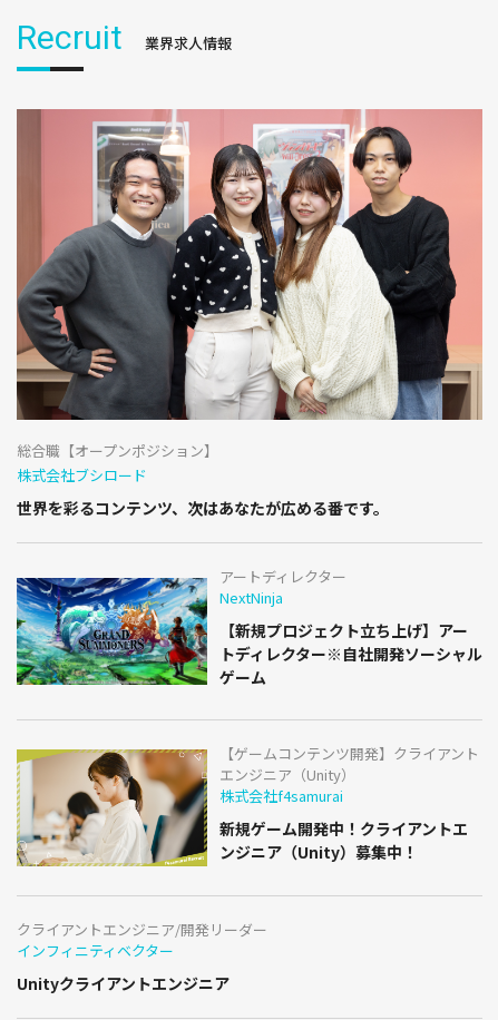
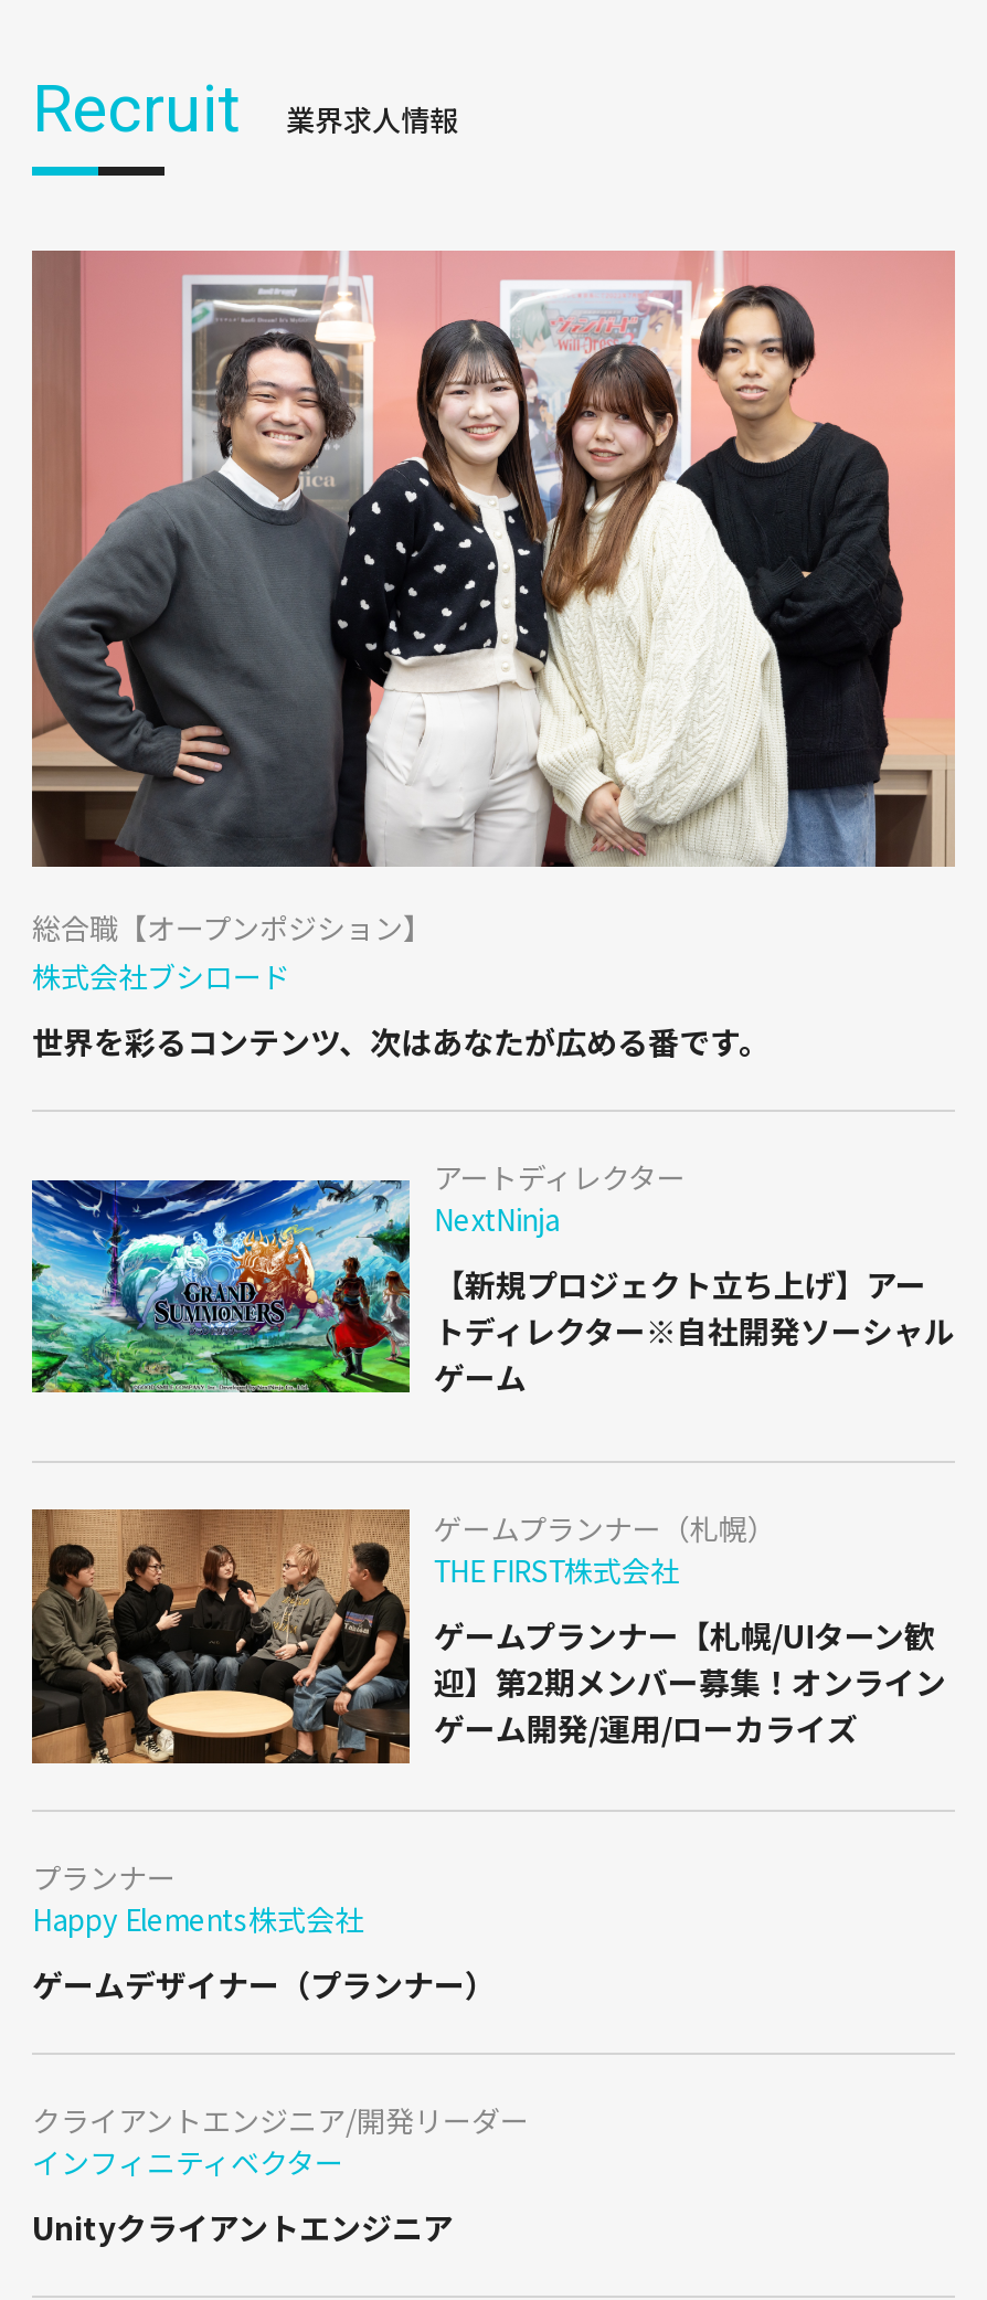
- [image]
- 【ゲームコンテンツ開発】クライアント
- エンジニア（Unity）
- 株式会社f4samurai
- 新規ゲーム開発中！クライアントエ
- ンジニア（Unity）募集中！
+ [image]
+ ゲームプランナー（札幌）
+ THE FIRST株式会社
+ ゲームプランナー【札幌/UIターン歓
+ 迎】第2期メンバー募集！オンライン
+ ゲーム開発/運用/ローカライズ
+ プランナー
+ Happy Elements株式会社
+ ゲームデザイナー（プランナー）
